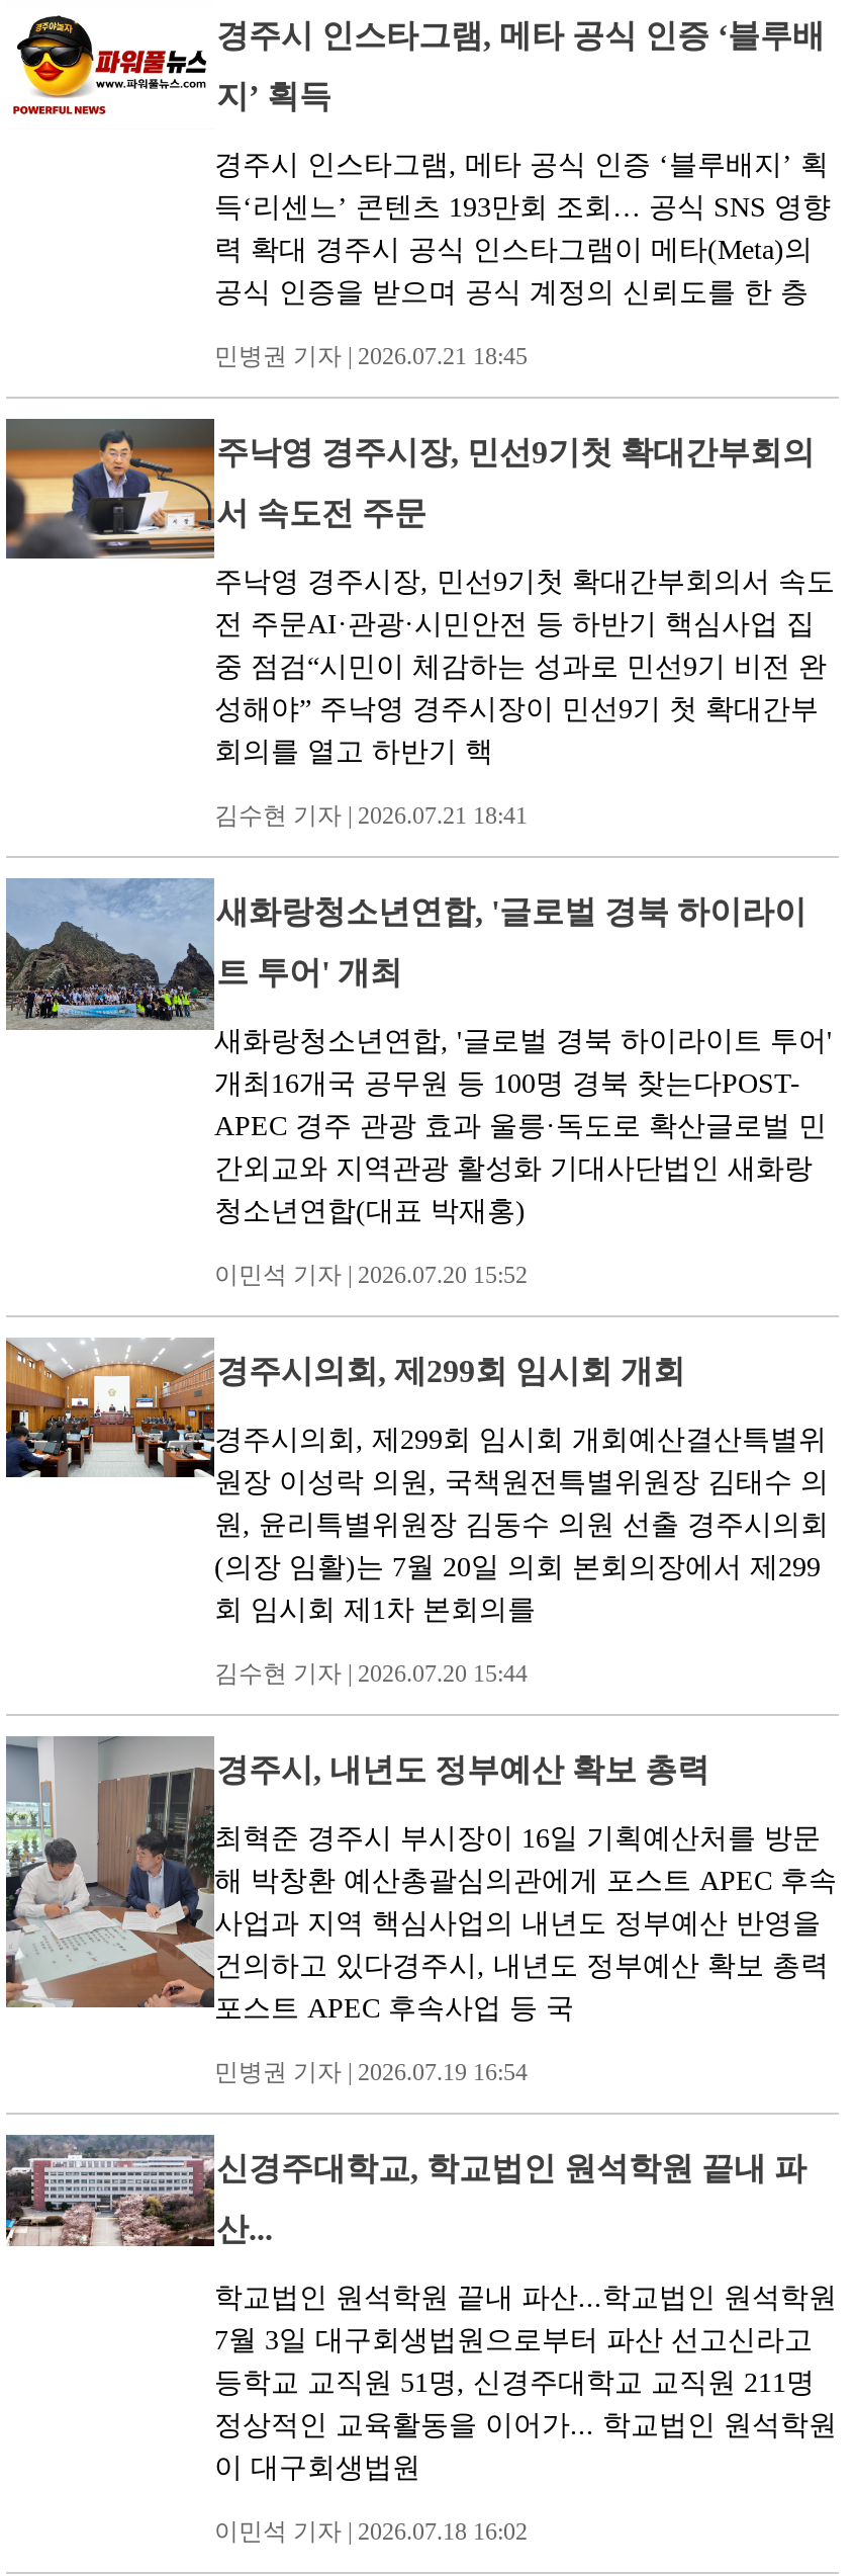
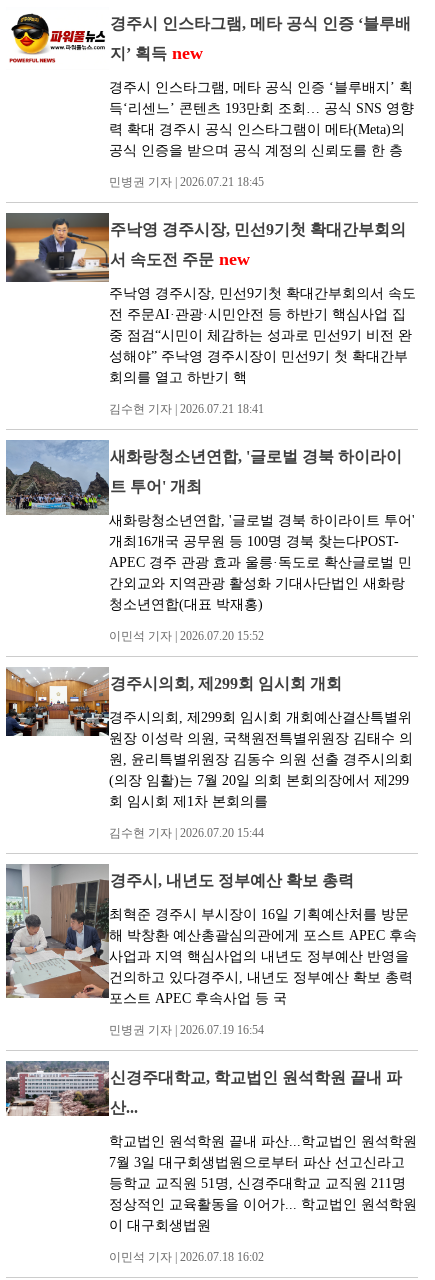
- 지’ 획득
+ 지’ 획득 new

- 서 속도전 주문
+ 서 속도전 주문 new
